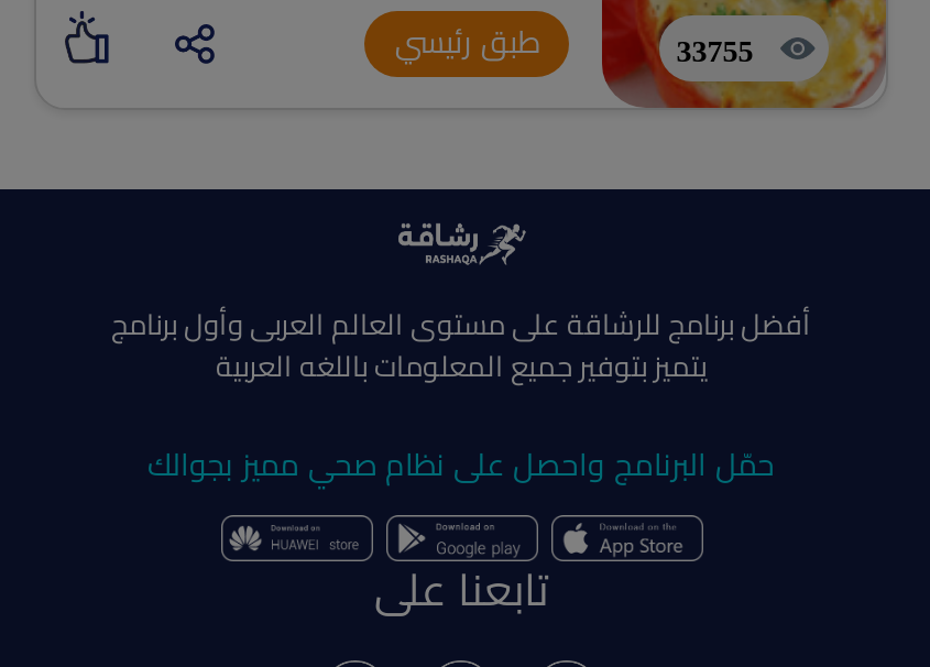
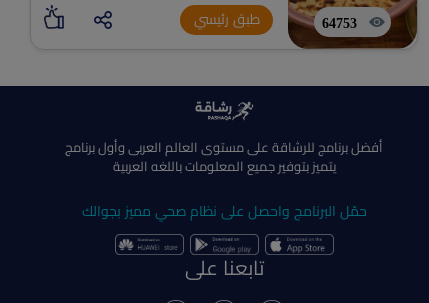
- 33755
+ 64753
